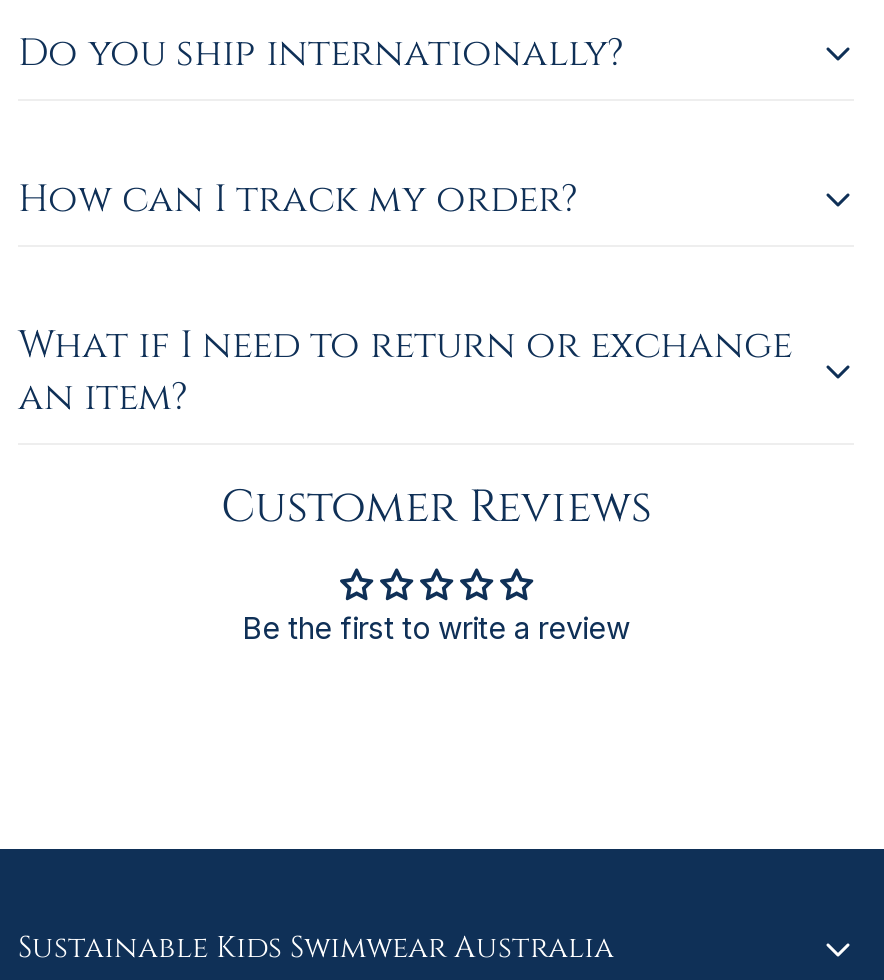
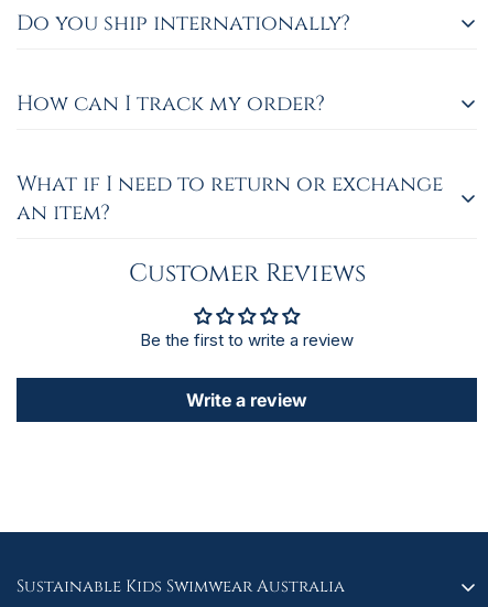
+ Write a review
